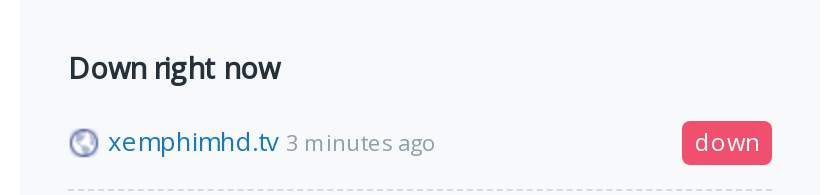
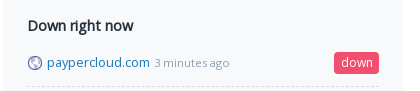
- xemphimhd.tv 3 minutes ago
+ paypercloud.com 3 minutes ago
